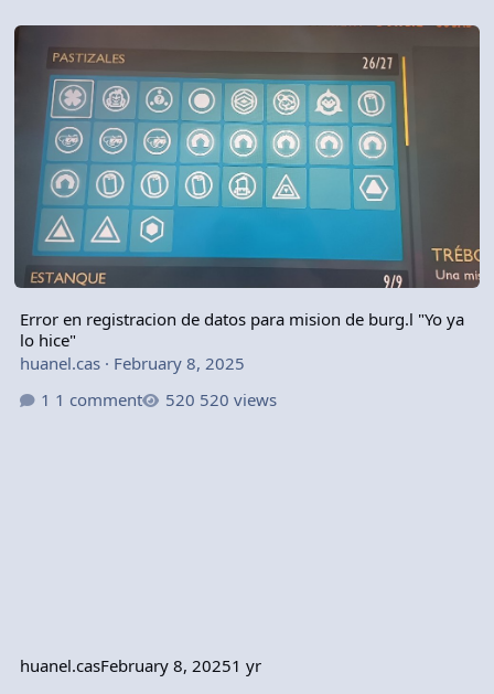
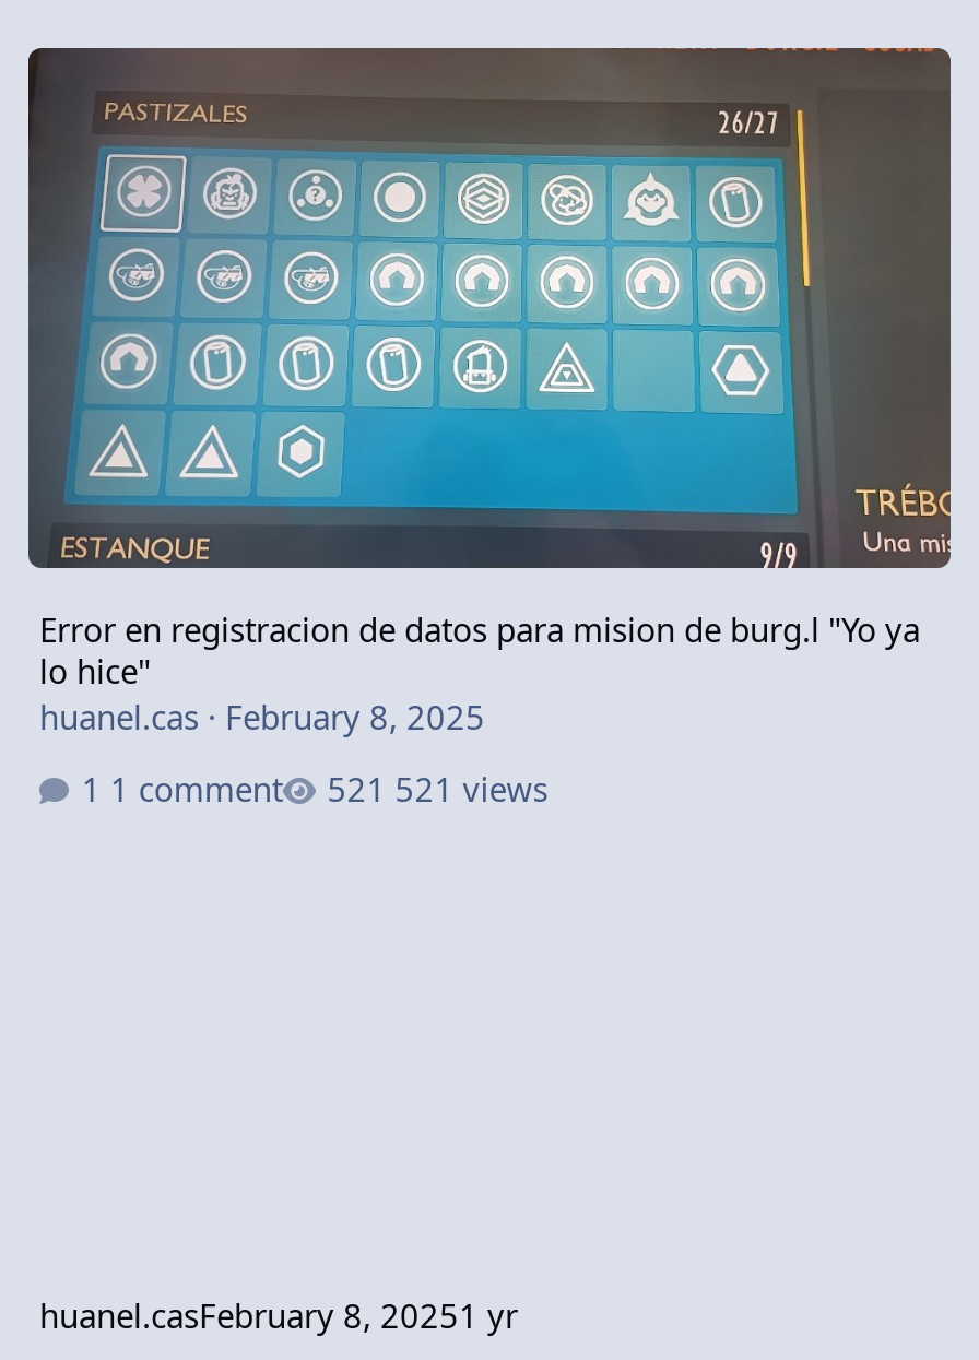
- 520 views
+ 521 views
